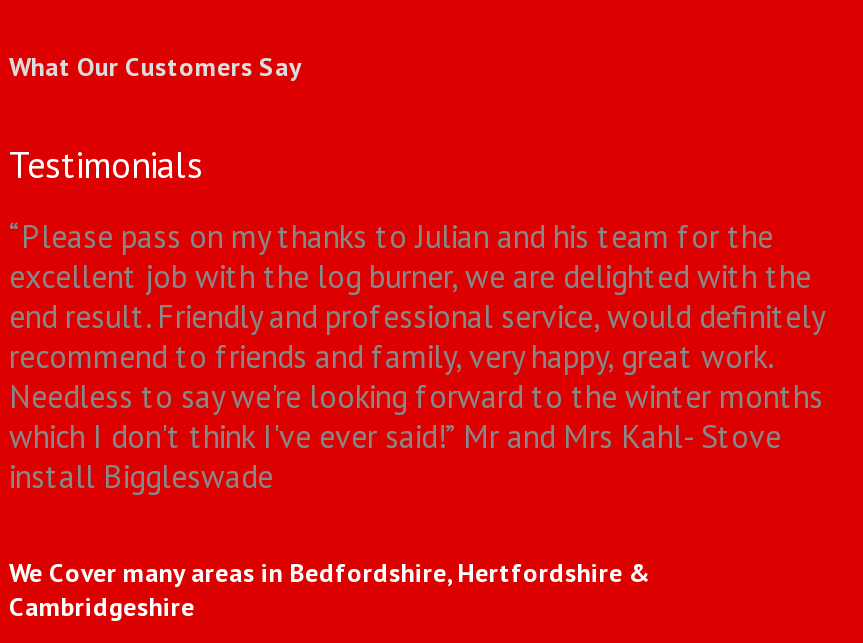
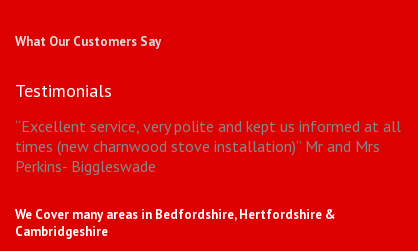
- “Please pass on my thanks to Julian and his team for the
- excellent job with the log burner, we are delighted with the
- end result. Friendly and professional service, would definitely
- recommend to friends and family, very happy, great work.
- Needless to say we're looking forward to the winter months
- which I don't think I've ever said!” Mr and Mrs Kahl- Stove
- install Biggleswade
+ “Excellent service, very polite and kept us informed at all
+ times (new charnwood stove installation)” Mr and Mrs
+ Perkins- Biggleswade
